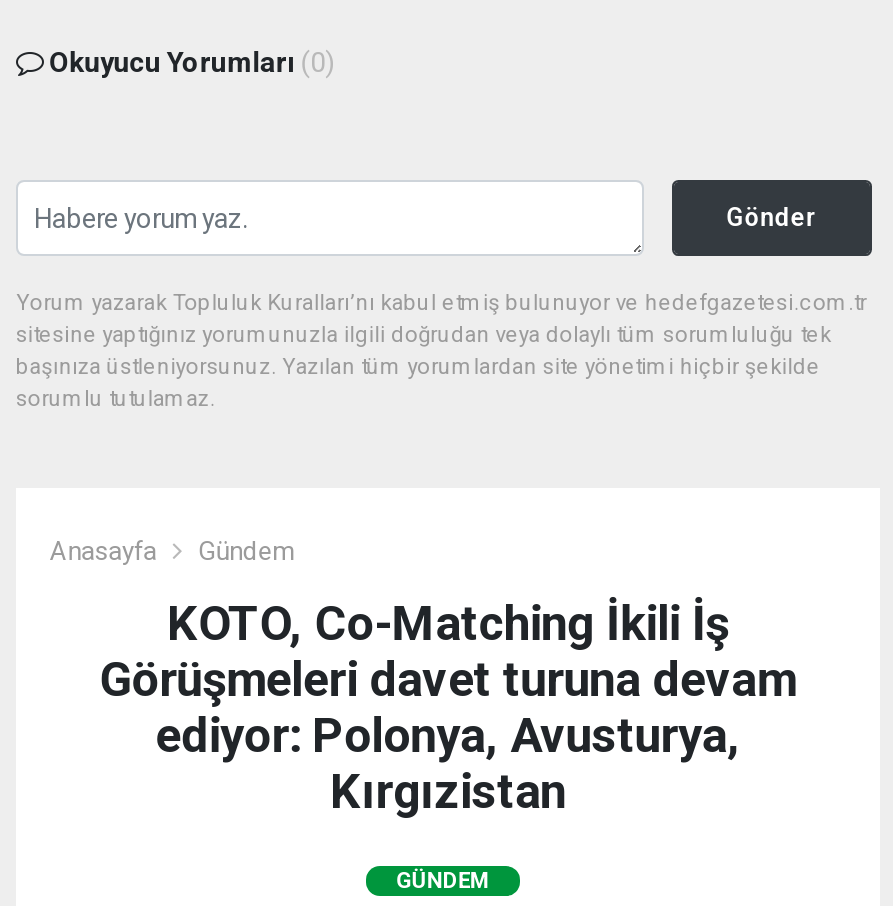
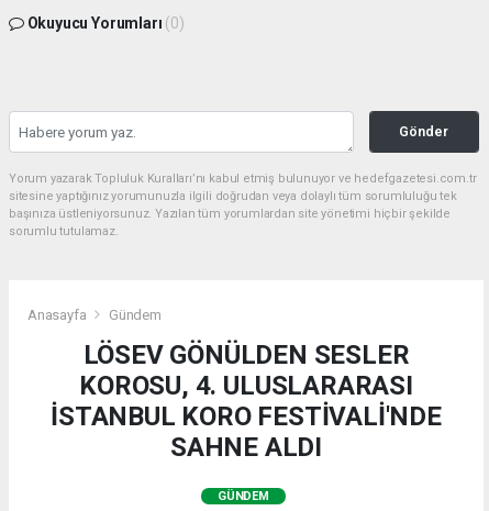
- KOTO, Co-Matching İkili İş
- Görüşmeleri davet turuna devam
- ediyor: Polonya, Avusturya,
- Kırgızistan
+ LÖSEV GÖNÜLDEN SESLER
+ KOROSU, 4. ULUSLARARASI
+ İSTANBUL KORO FESTİVALİ'NDE
+ SAHNE ALDI
